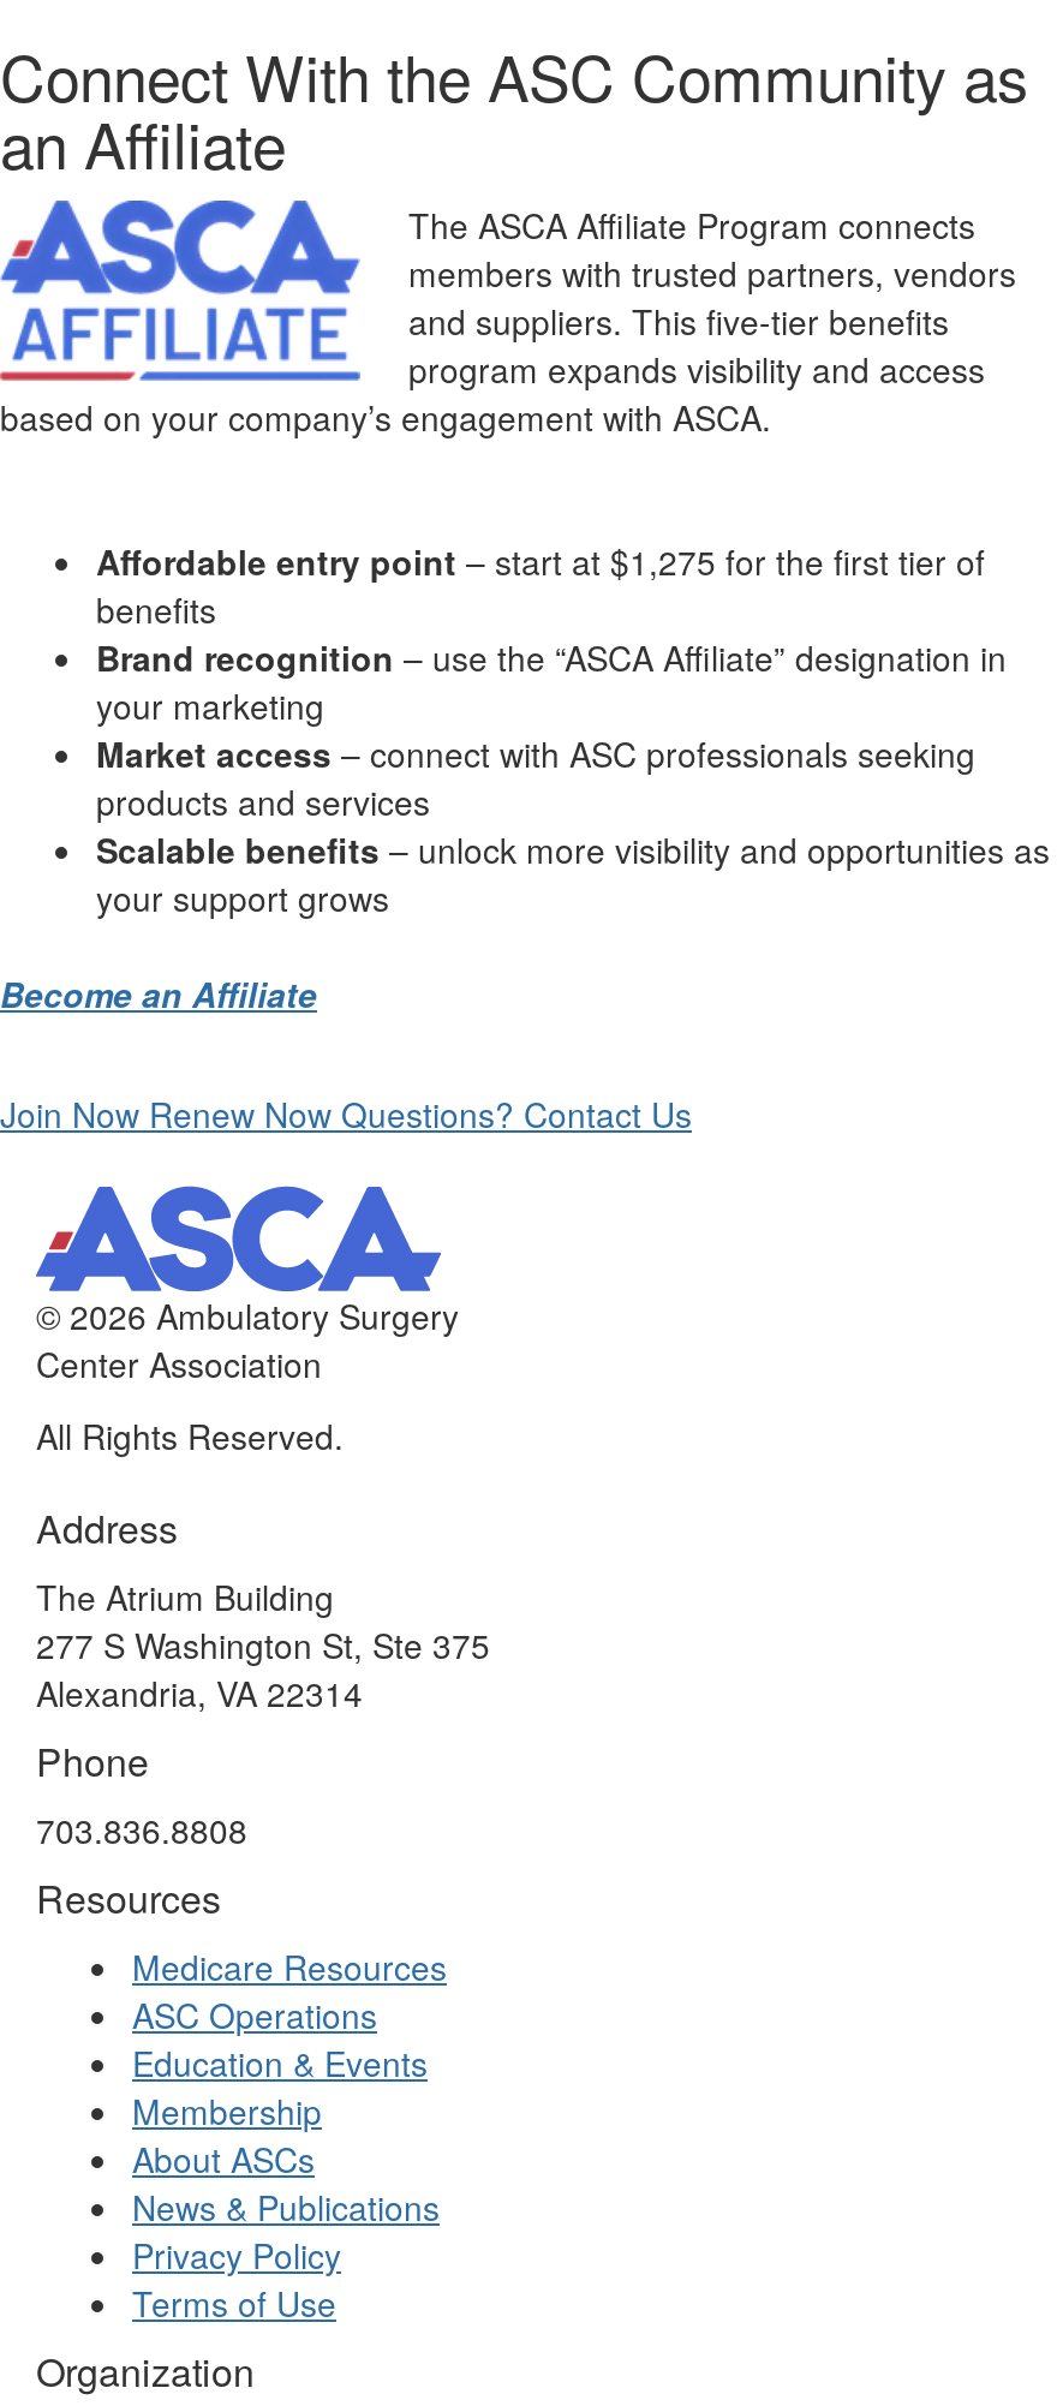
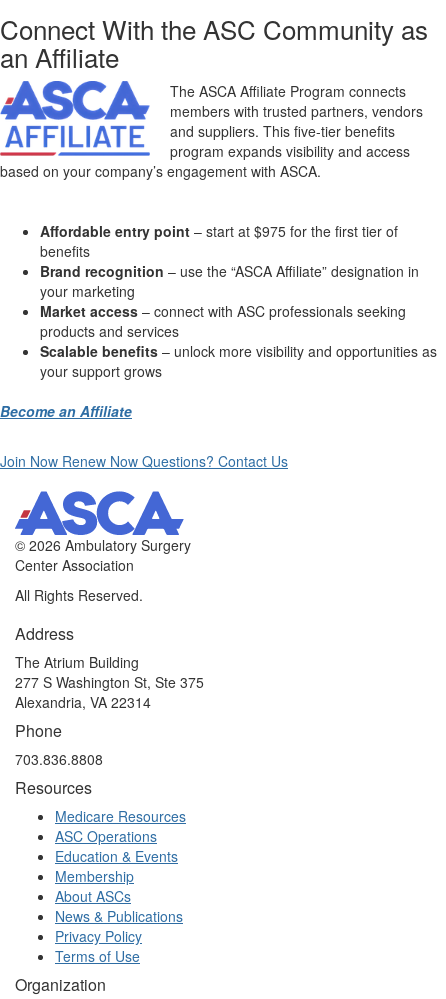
- Affordable entry point – start at $1,275 for the first tier of
+ Affordable entry point – start at $975 for the first tier of
